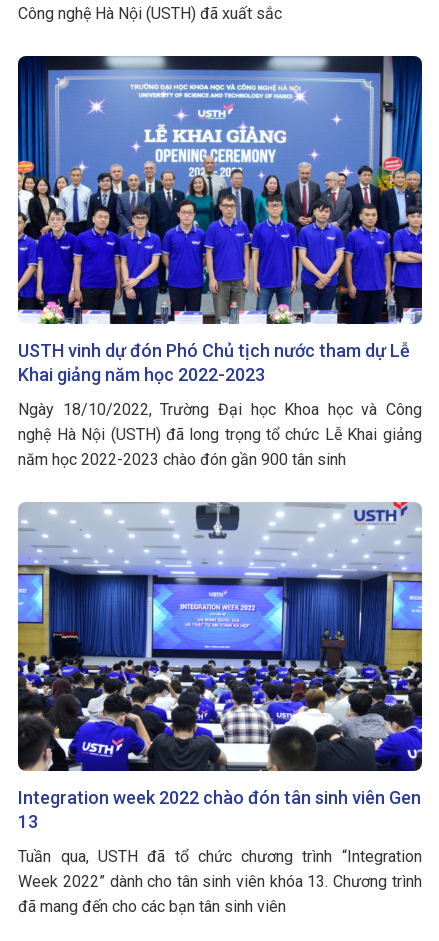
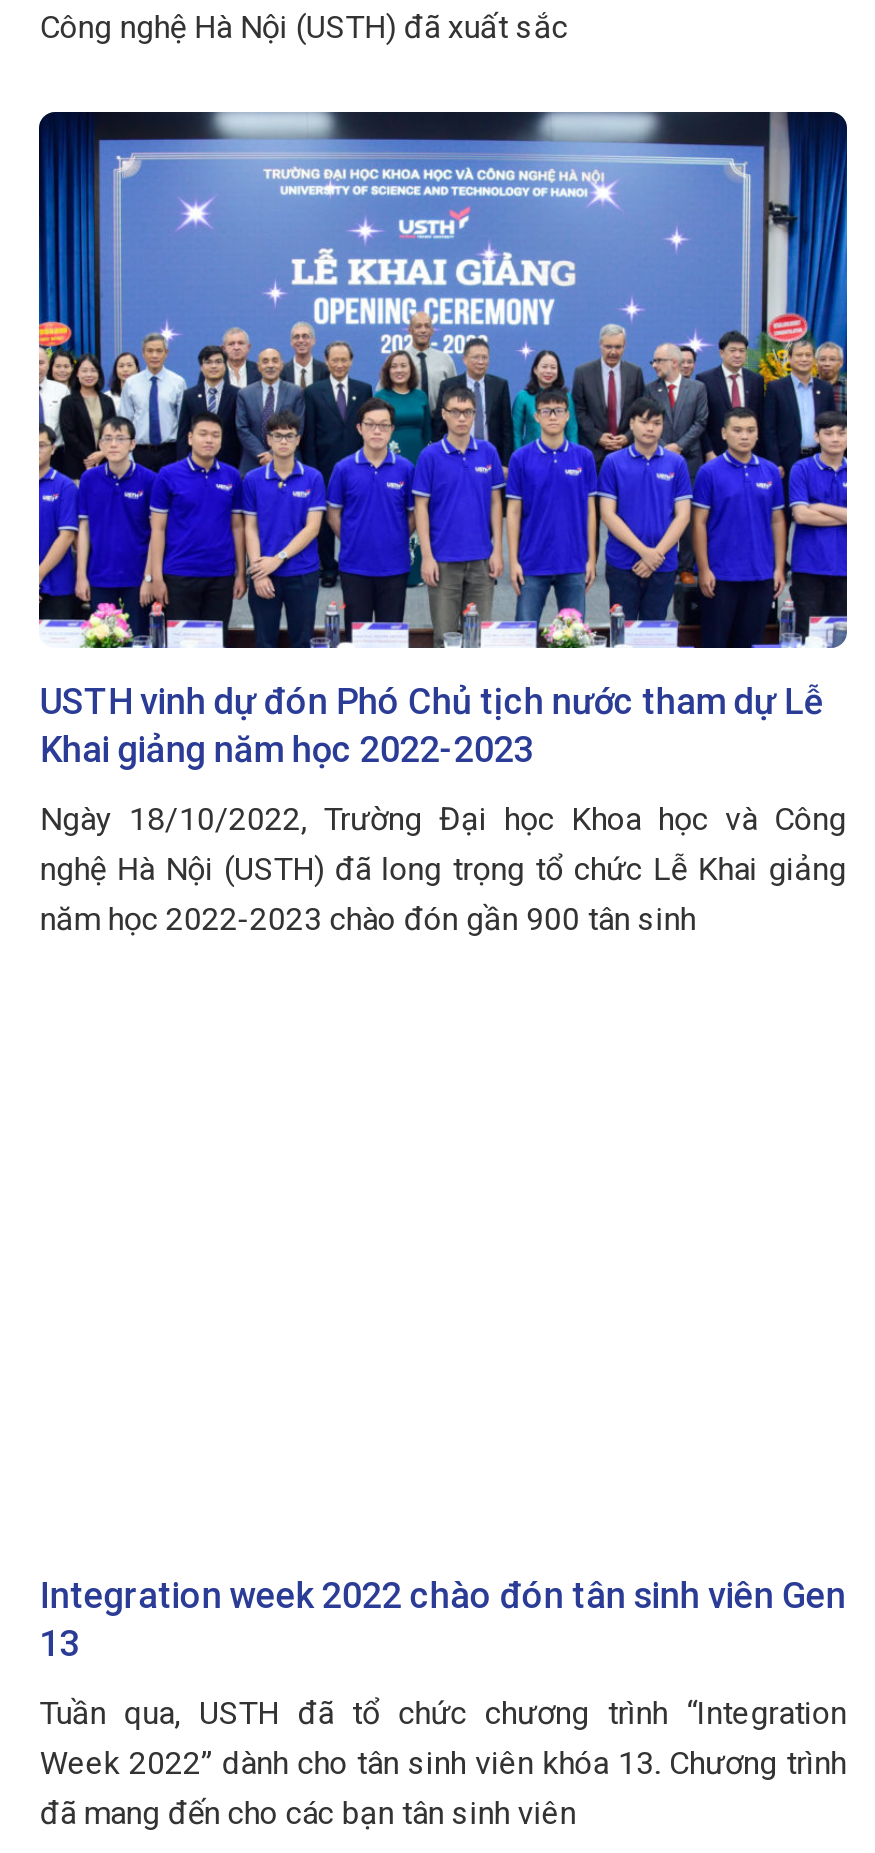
- [image]
